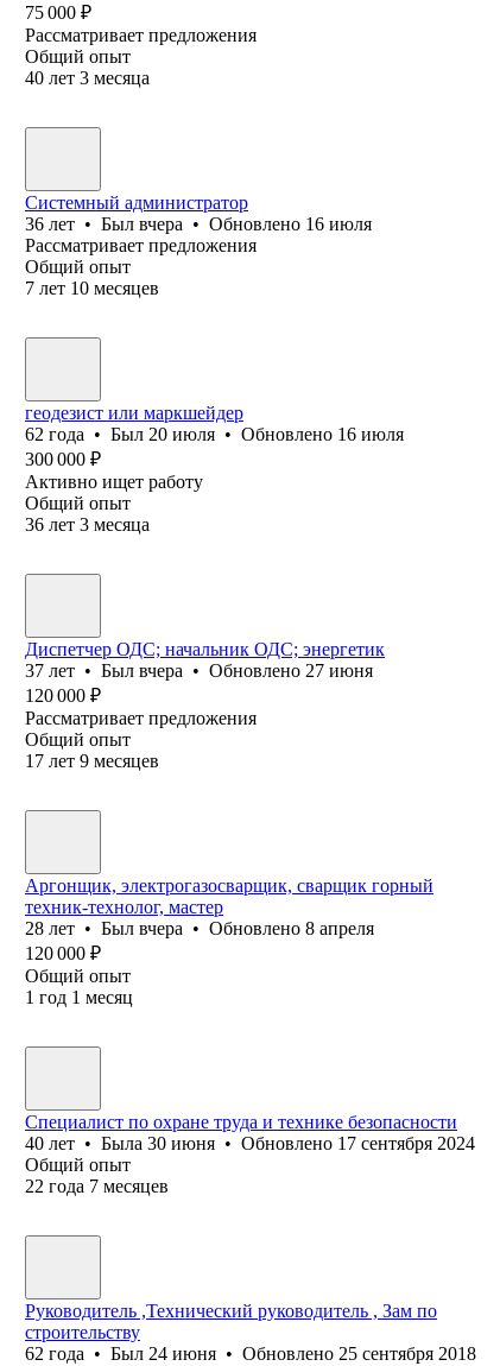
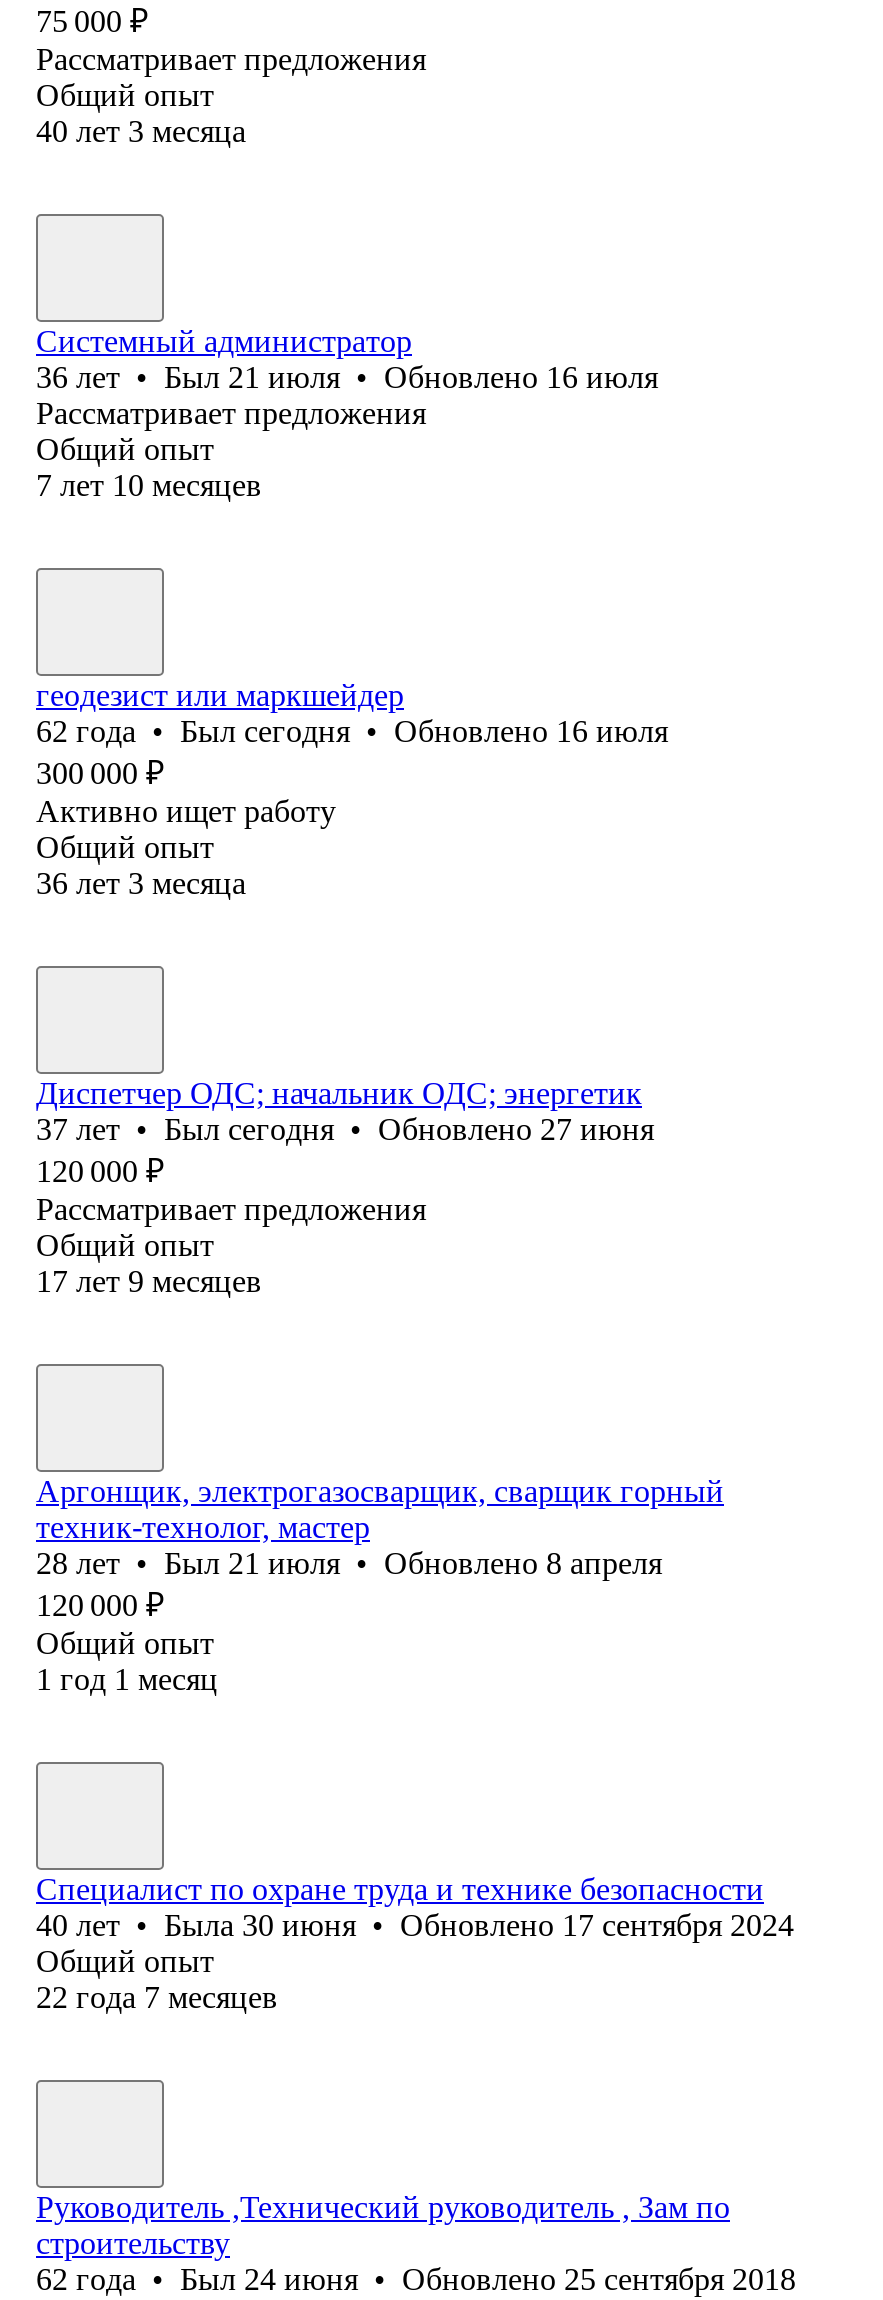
- 36 лет • Был вчера • Обновлено 16 июля
+ 36 лет • Был 21 июля • Обновлено 16 июля

- 62 года • Был 20 июля • Обновлено 16 июля
+ 62 года • Был сегодня • Обновлено 16 июля

- 37 лет • Был вчера • Обновлено 27 июня
+ 37 лет • Был сегодня • Обновлено 27 июня

- 28 лет • Был вчера • Обновлено 8 апреля
+ 28 лет • Был 21 июля • Обновлено 8 апреля
